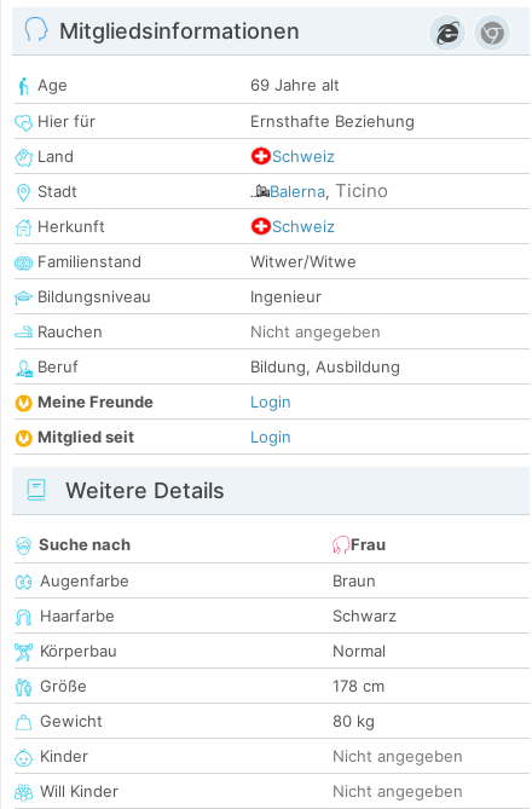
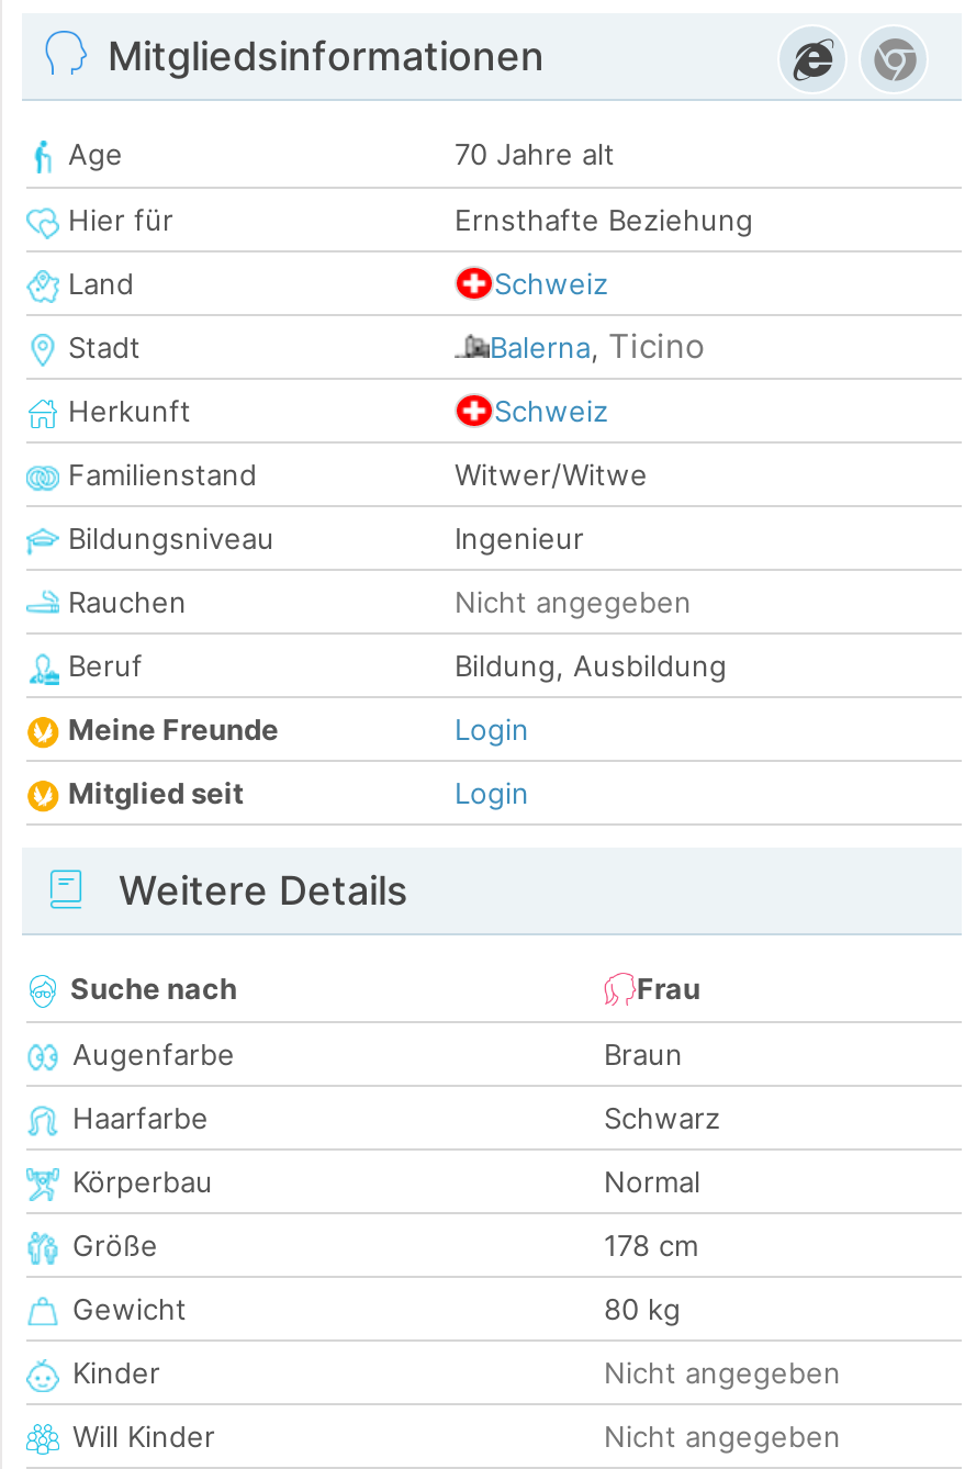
- 69 Jahre alt
+ 70 Jahre alt
